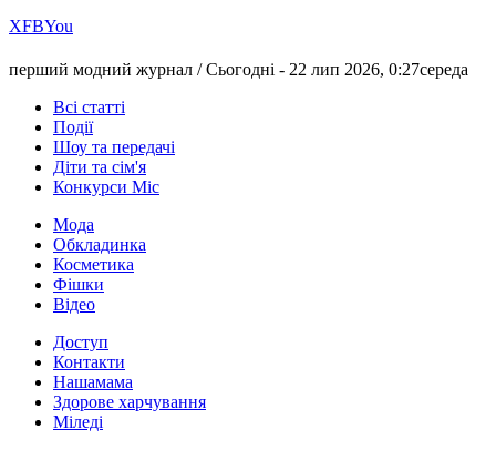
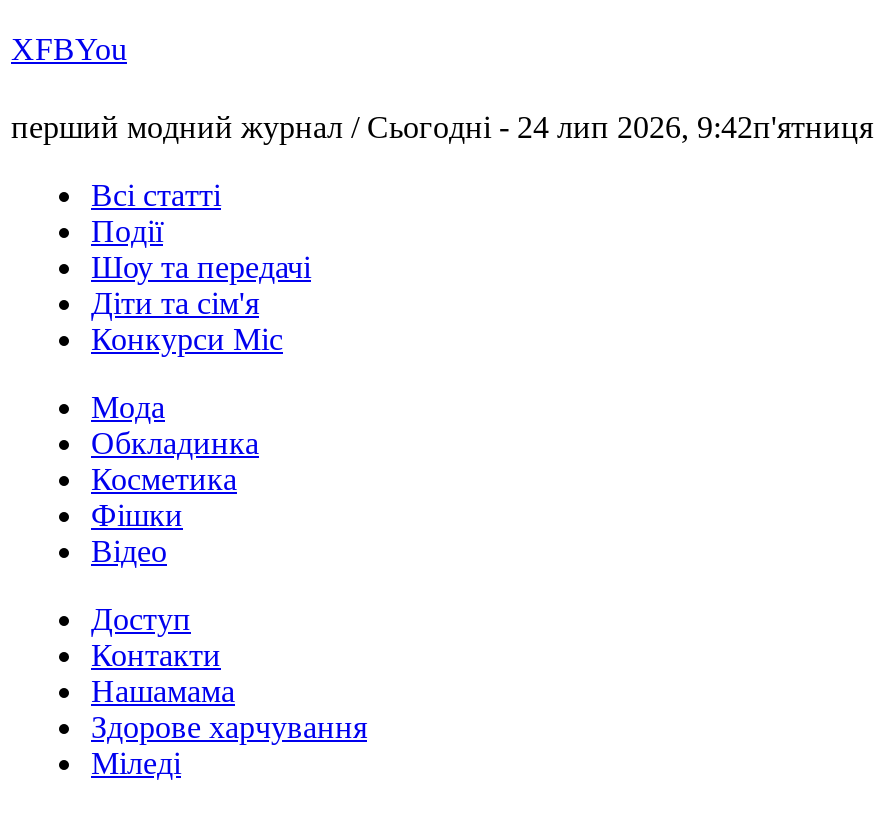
- перший модний журнал / Сьогодні - 22 лип 2026, 0:27середа
+ перший модний журнал / Сьогодні - 24 лип 2026, 9:42п'ятниця
